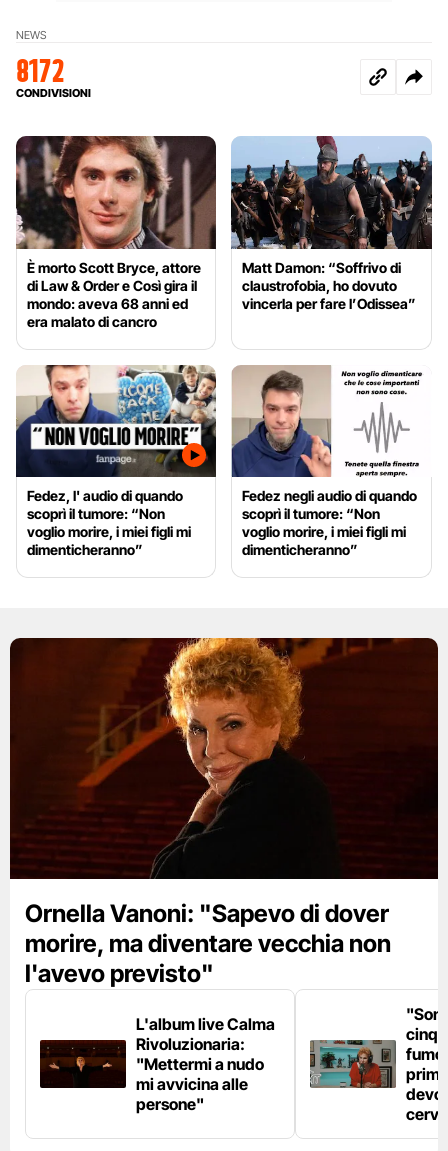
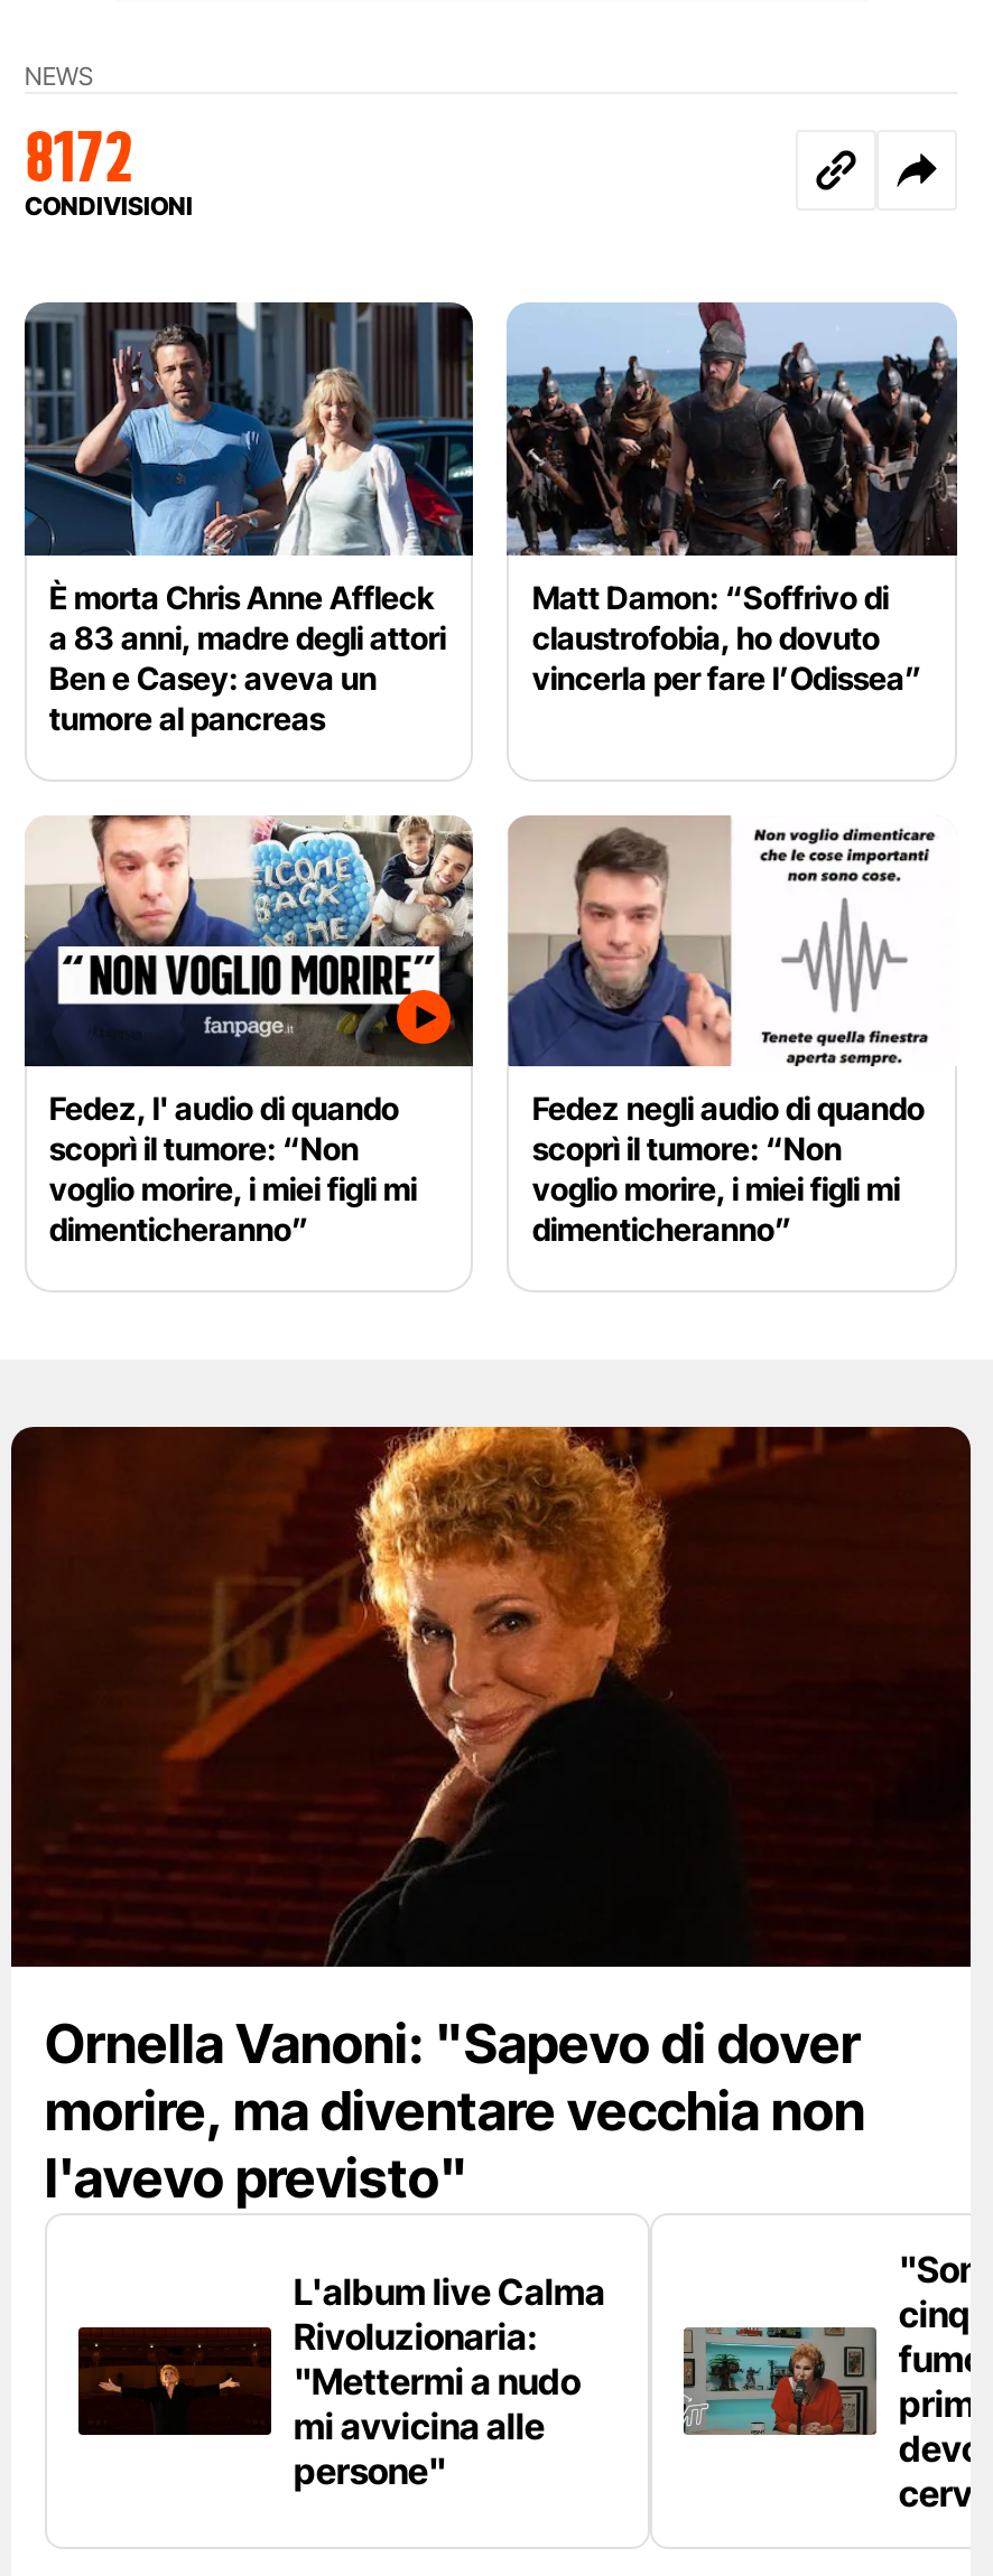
- [image]
- È morto Scott Bryce, attore
- di Law & Order e Così gira il
- mondo: aveva 68 anni ed
- era malato di cancro
+ [image]
+ È morta Chris Anne Affleck
+ a 83 anni, madre degli attori
+ Ben e Casey: aveva un
+ tumore al pancreas
